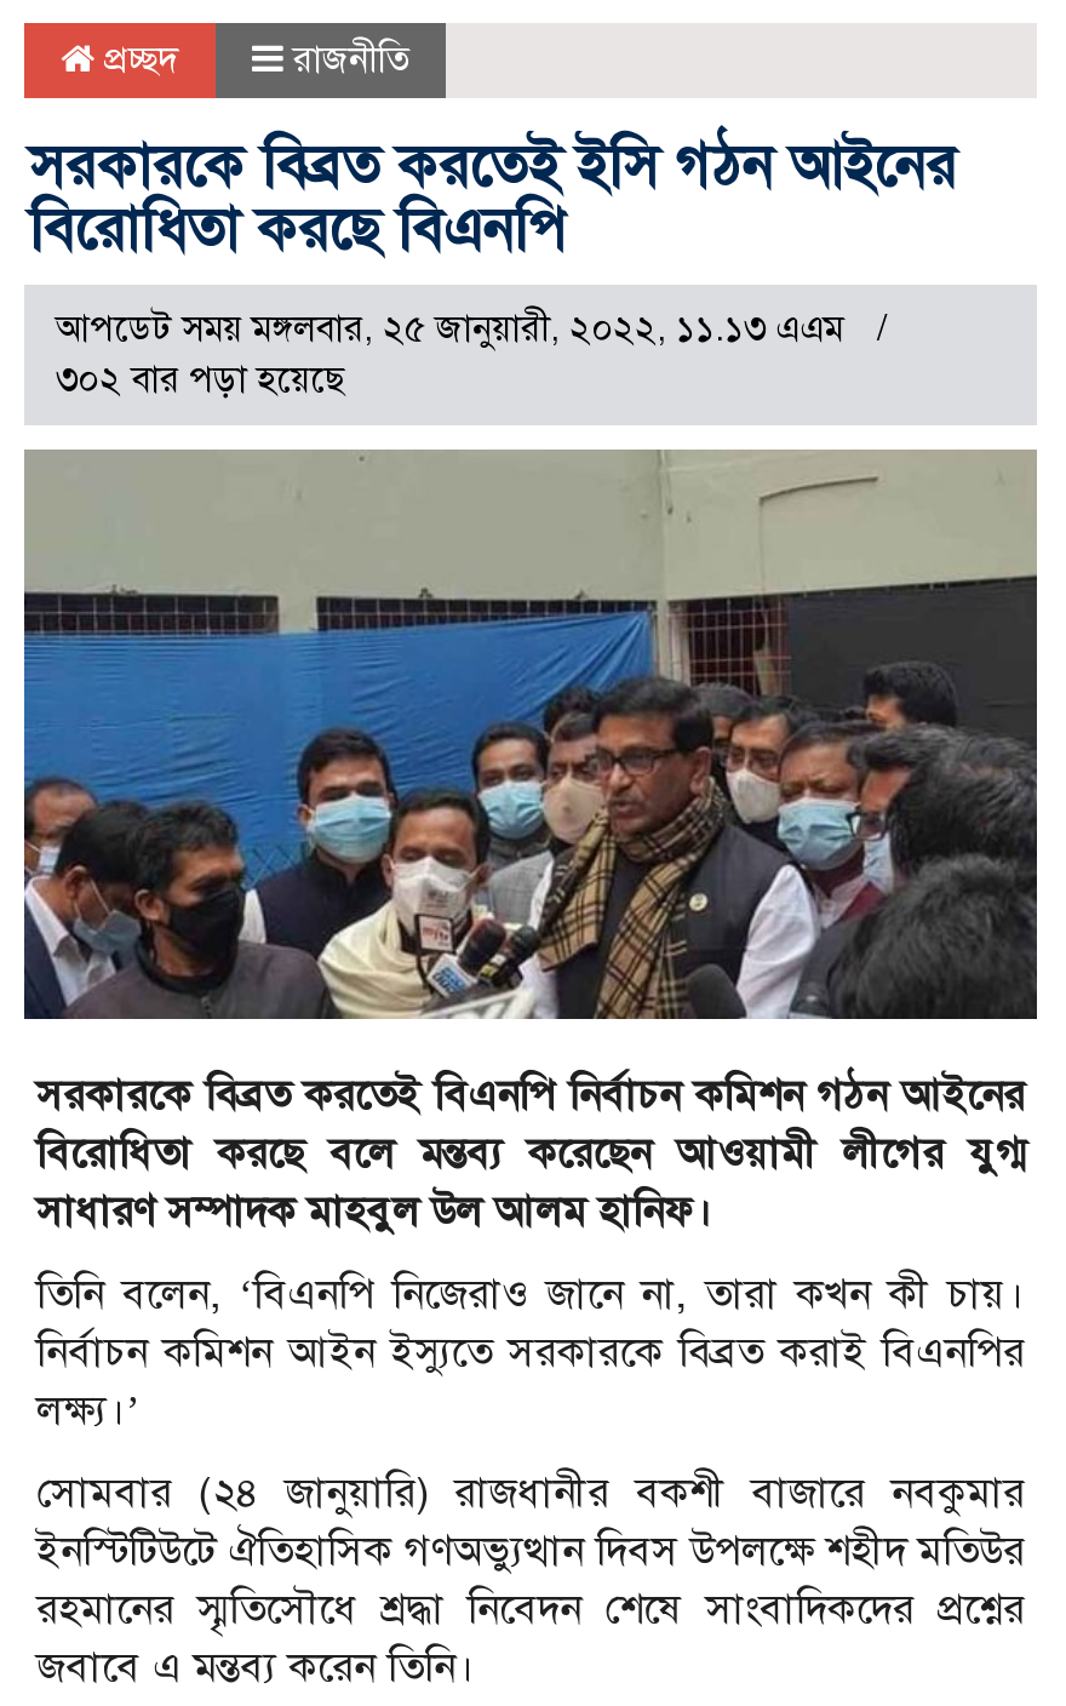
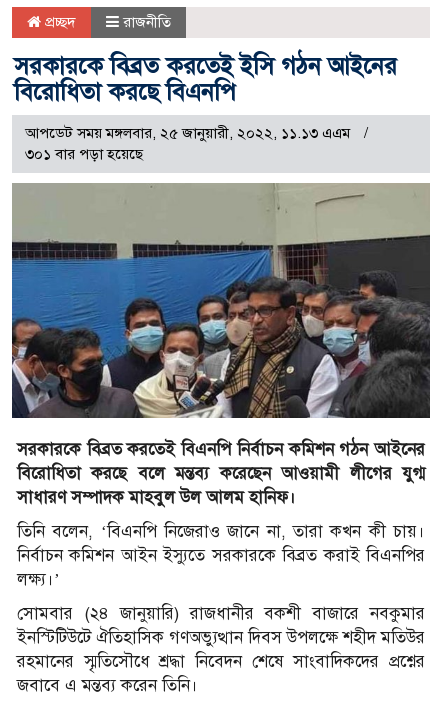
- ৩০২ বার পড়া হয়েছে
+ ৩০১ বার পড়া হয়েছে
